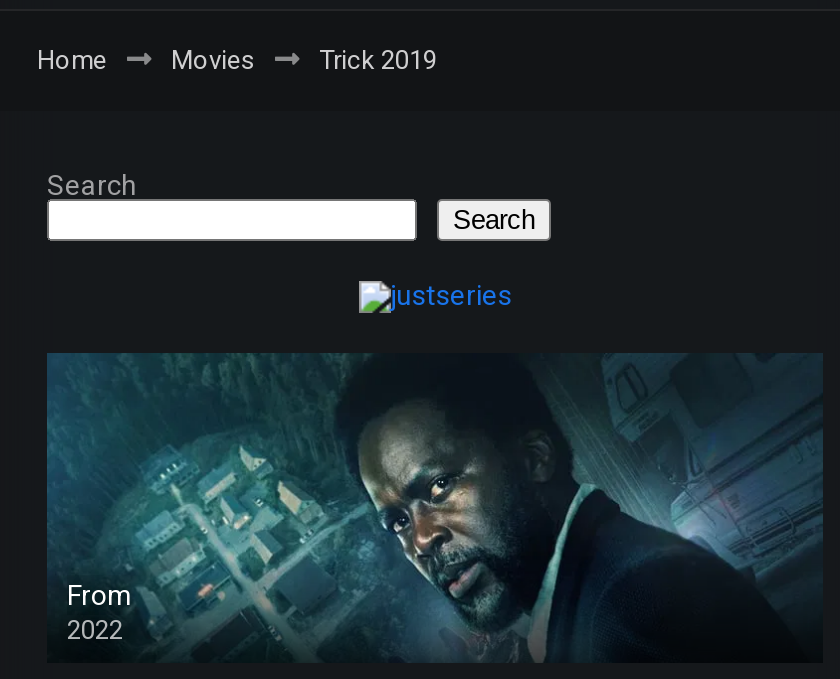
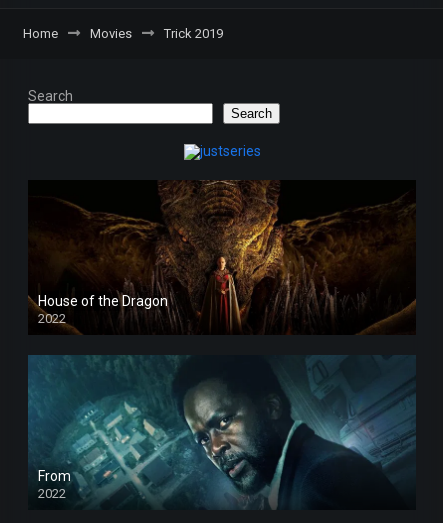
+ [image]
+ House of the Dragon
+ 2022
